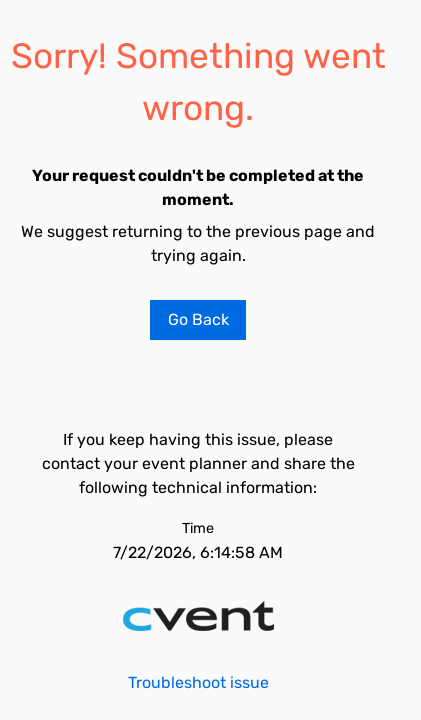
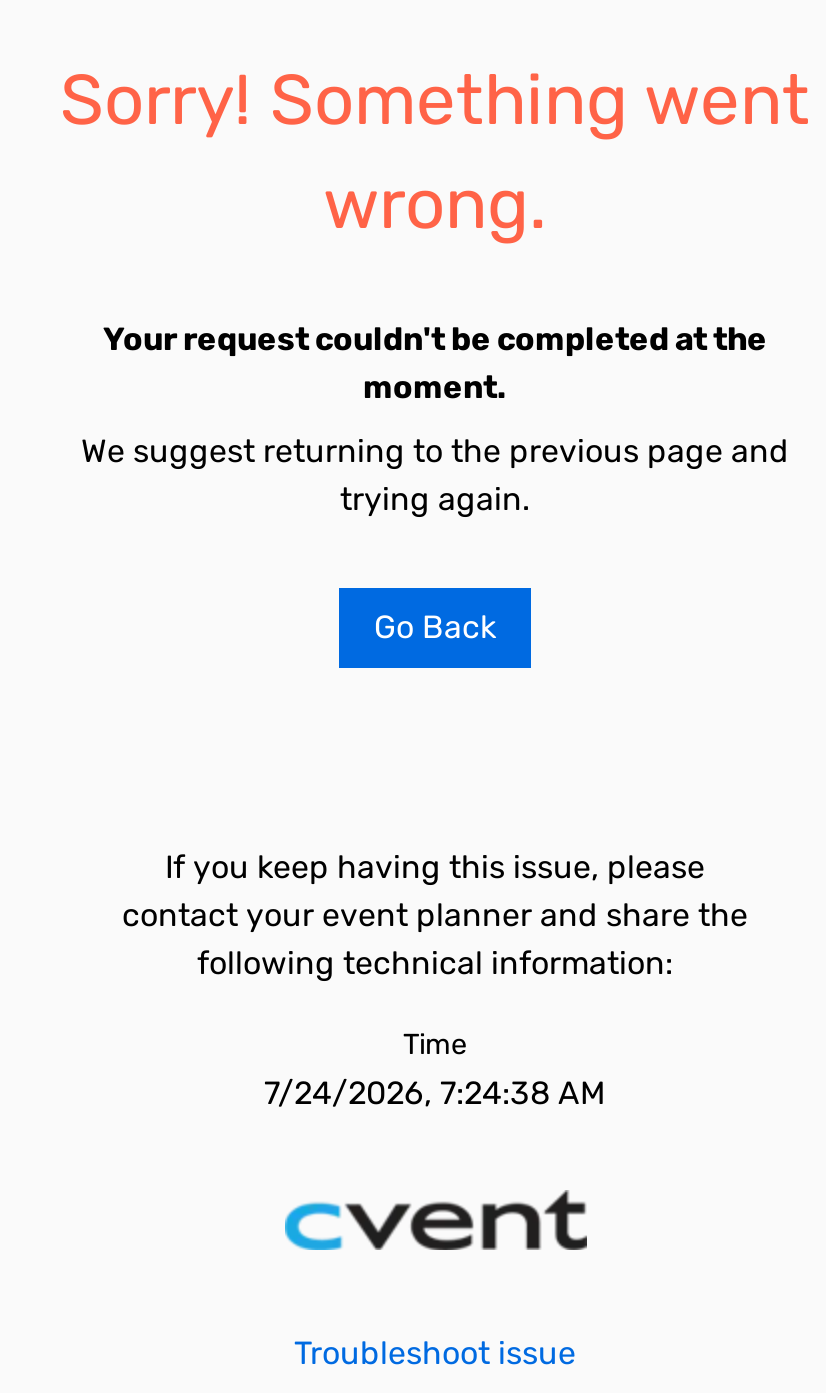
- 7/22/2026, 6:14:58 AM
+ 7/24/2026, 7:24:38 AM
